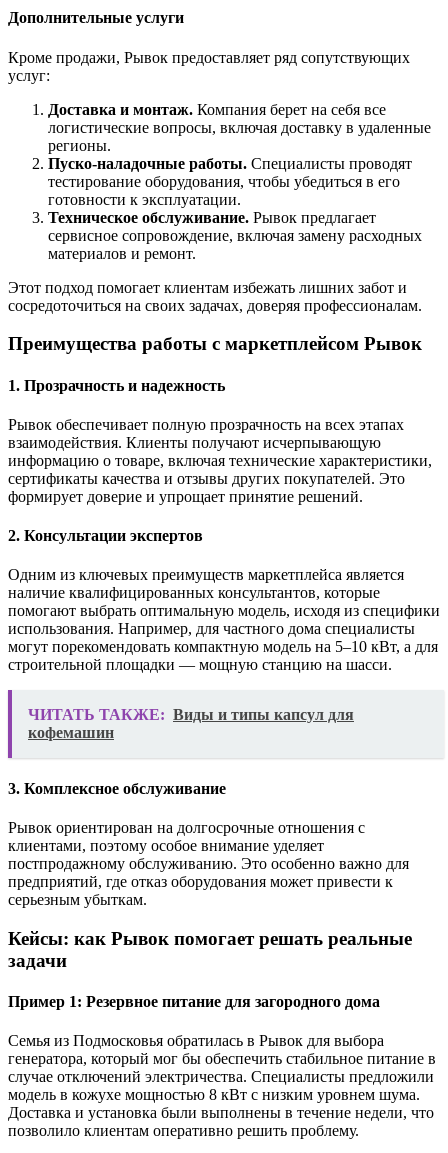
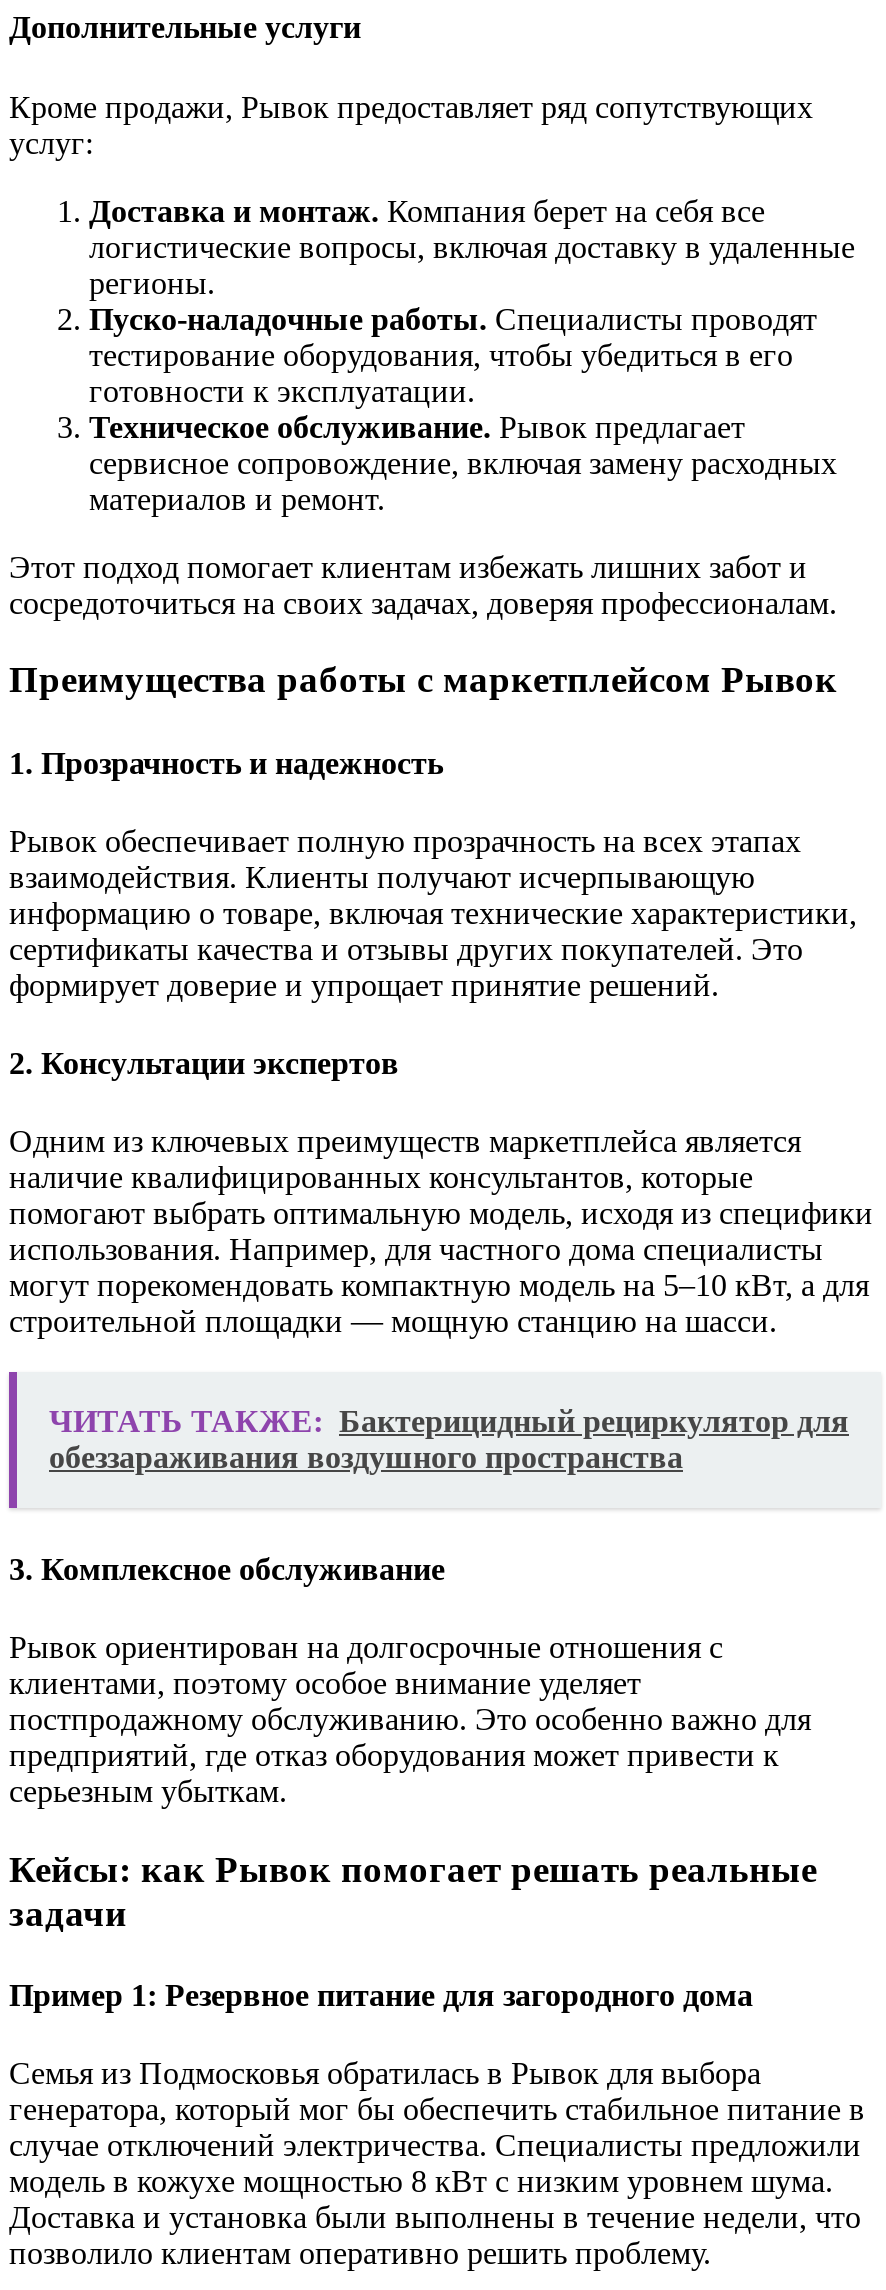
- ЧИТАТЬ ТАКЖЕ: Виды и типы капсул для
- кофемашин
+ ЧИТАТЬ ТАКЖЕ: Бактерицидный рециркулятор для
+ обеззараживания воздушного пространства
